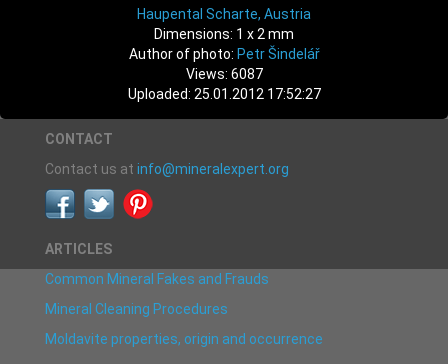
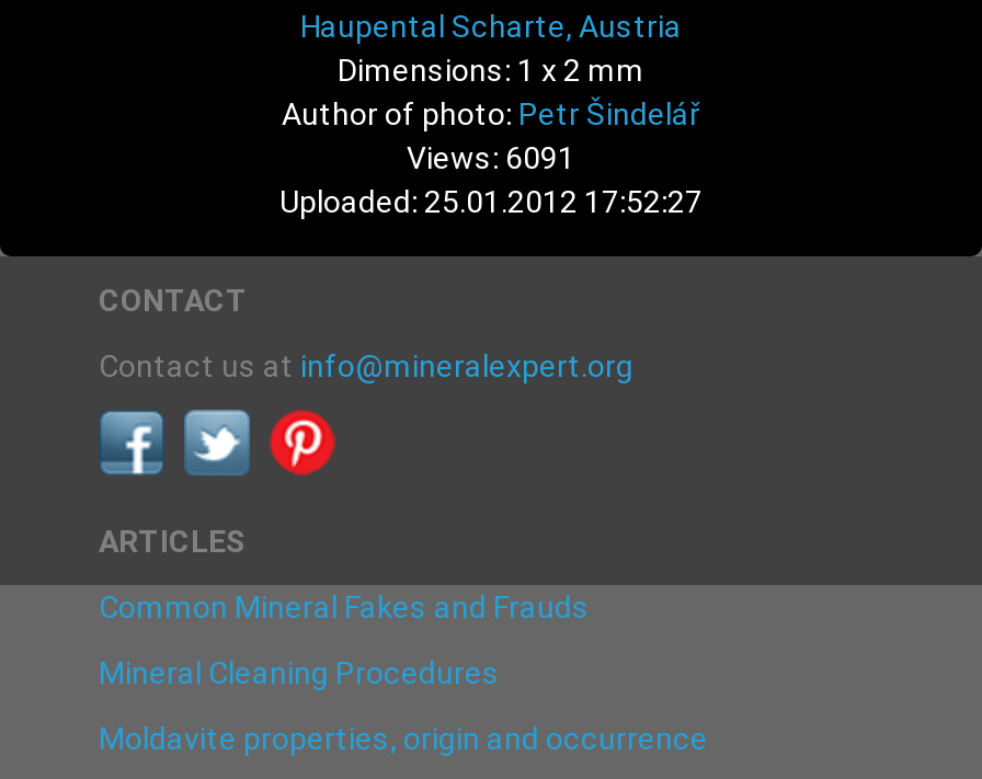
- Views: 6087
+ Views: 6091
